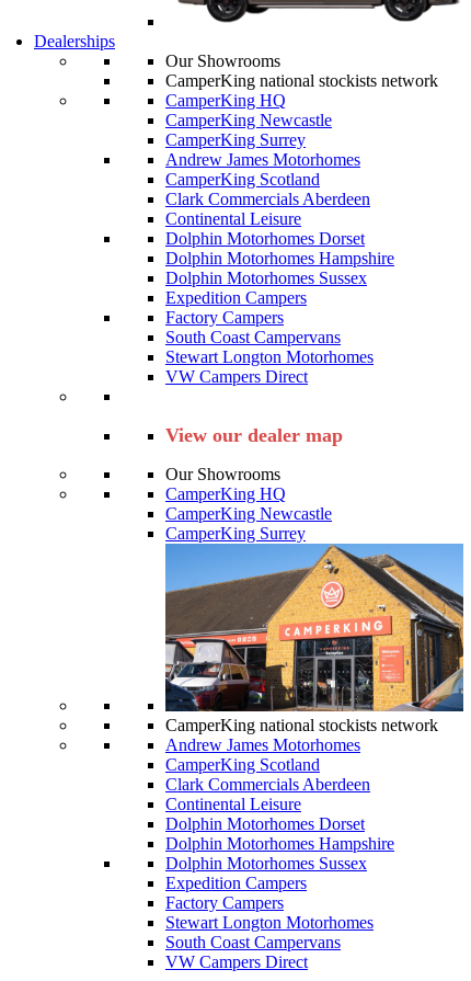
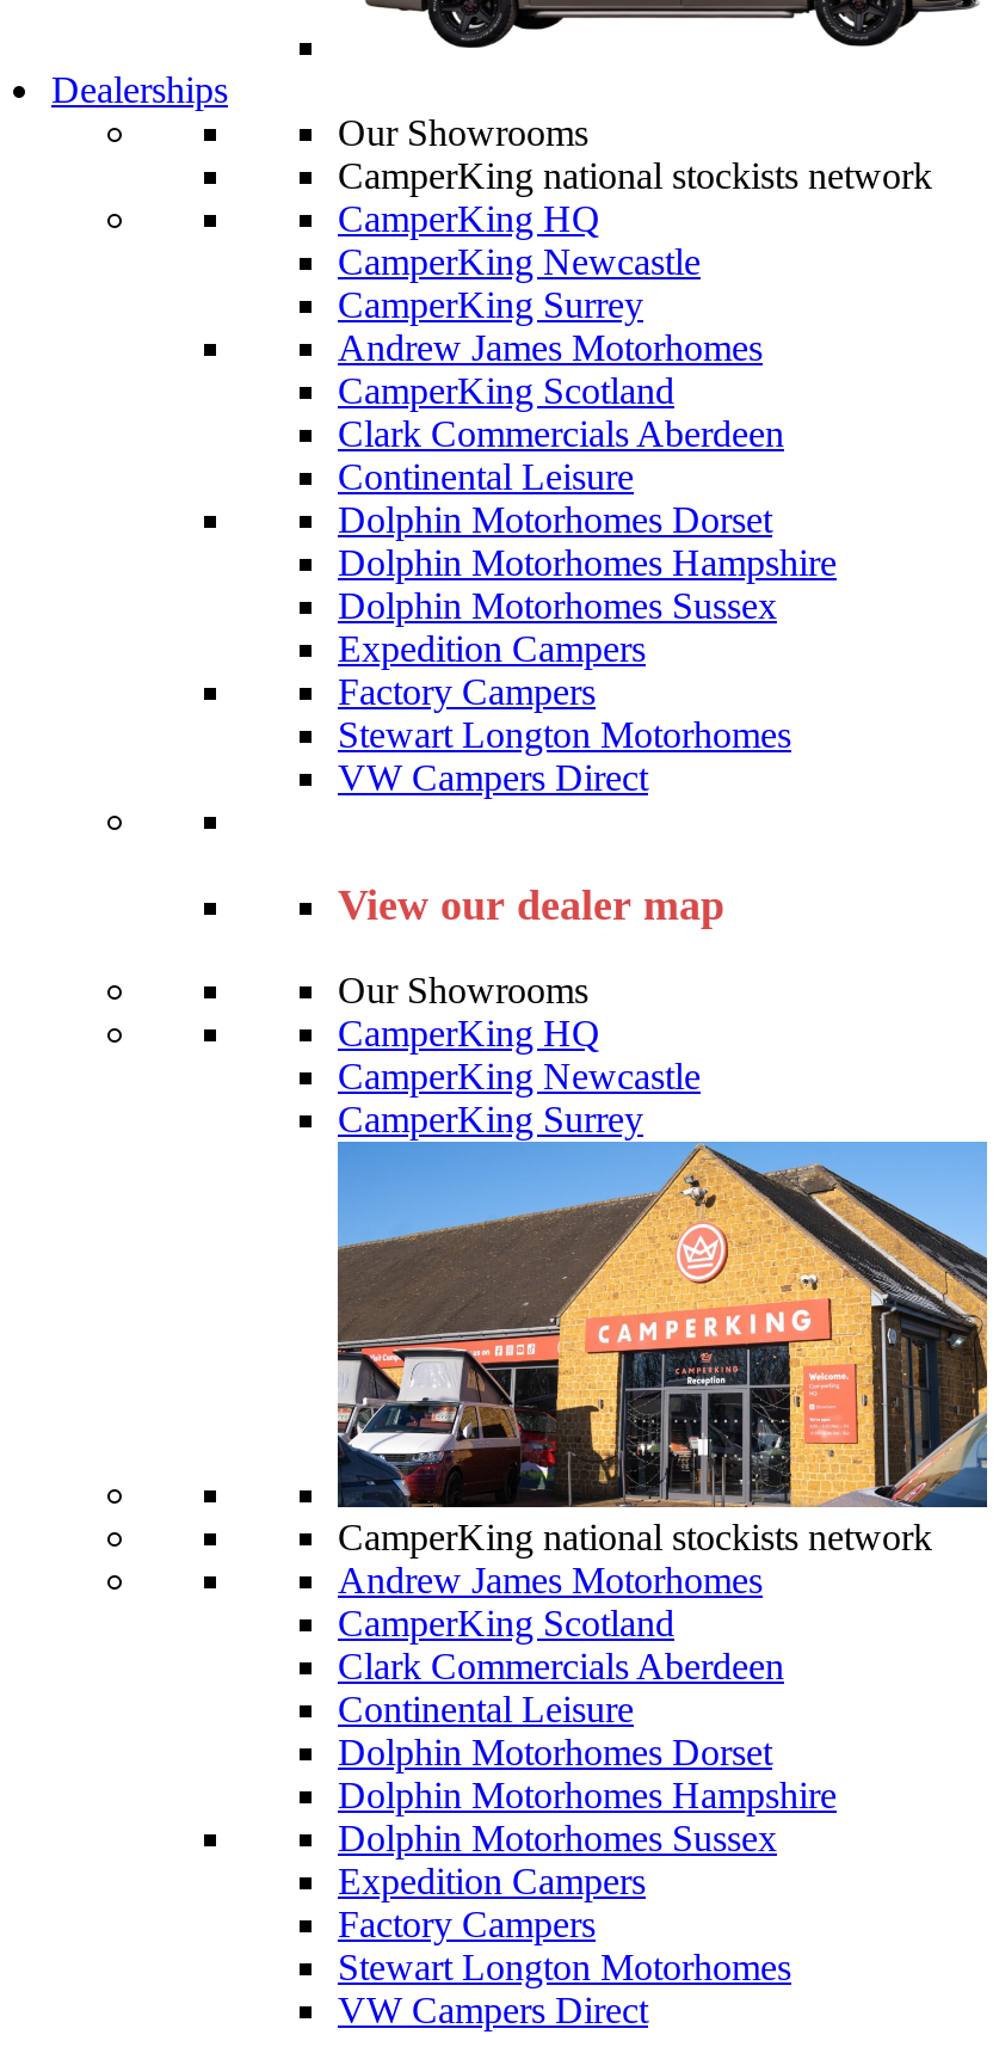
- South Coast Campervans

- South Coast Campervans
